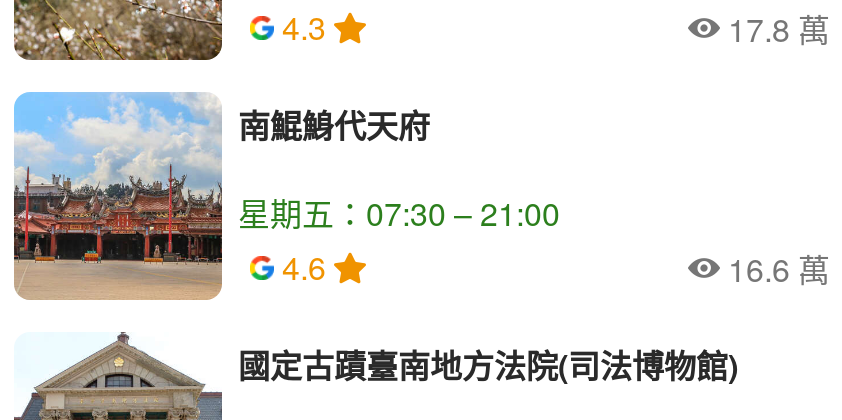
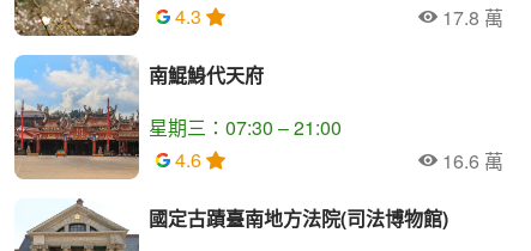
- 星期五：07:30 – 21:00
+ 星期三：07:30 – 21:00
